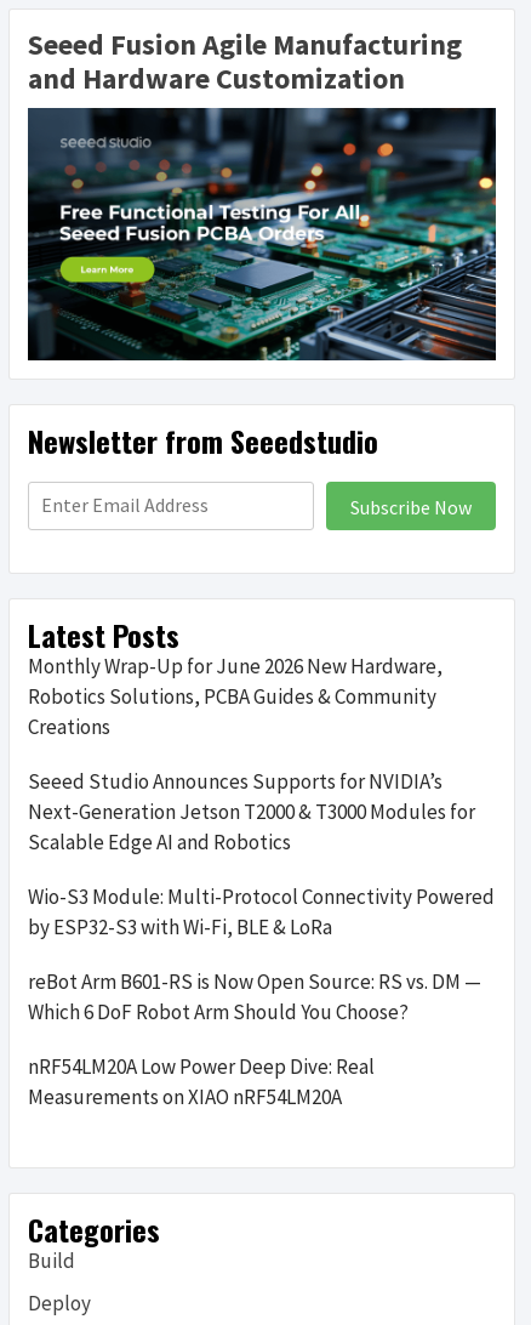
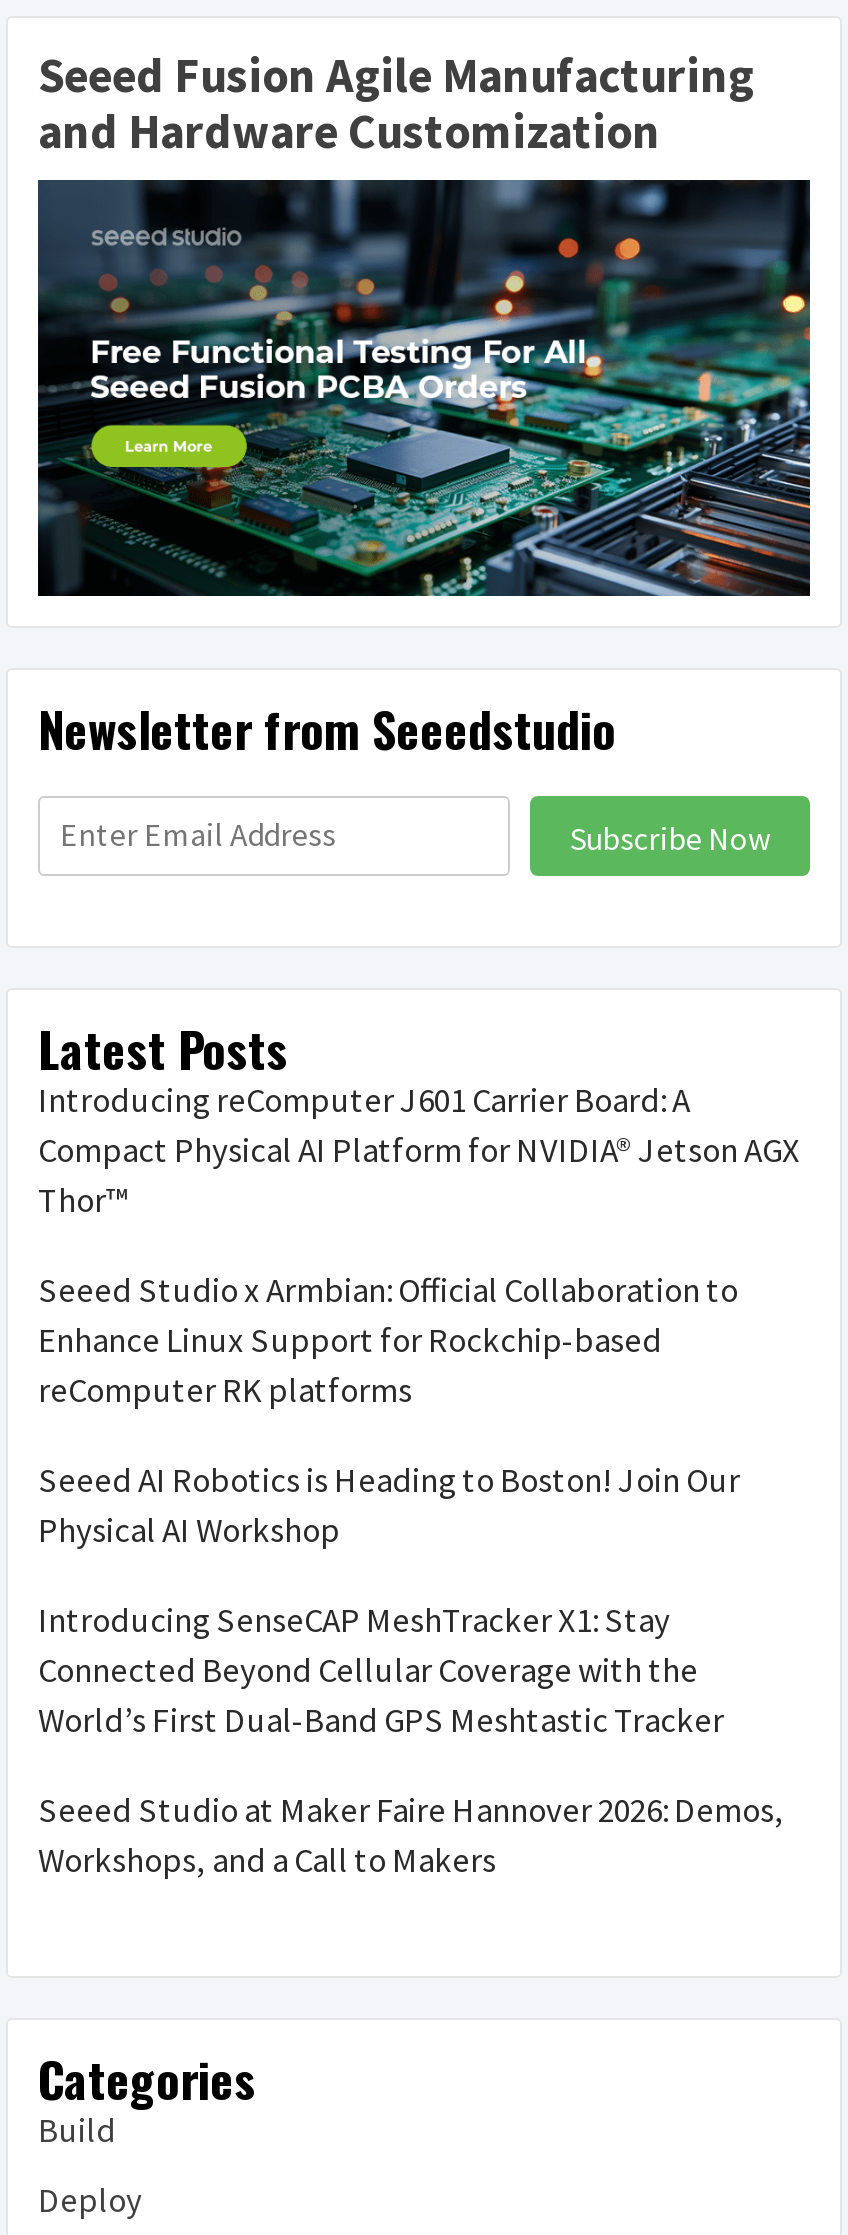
- Monthly Wrap-Up for June 2026 New Hardware,
- Robotics Solutions, PCBA Guides & Community
- Creations
+ Introducing reComputer J601 Carrier Board: A
+ Compact Physical AI Platform for NVIDIA® Jetson AGX
+ Thor™

- Seeed Studio Announces Supports for NVIDIA’s
- Next-Generation Jetson T2000 & T3000 Modules for
- Scalable Edge AI and Robotics
+ Seeed Studio x Armbian: Official Collaboration to
+ Enhance Linux Support for Rockchip-based
+ reComputer RK platforms

- Wio-S3 Module: Multi-Protocol Connectivity Powered
- by ESP32-S3 with Wi-Fi, BLE & LoRa
+ Seeed AI Robotics is Heading to Boston! Join Our
+ Physical AI Workshop

- reBot Arm B601-RS is Now Open Source: RS vs. DM —
- Which 6 DoF Robot Arm Should You Choose?
+ Introducing SenseCAP MeshTracker X1: Stay
+ Connected Beyond Cellular Coverage with the
+ World’s First Dual-Band GPS Meshtastic Tracker

- nRF54LM20A Low Power Deep Dive: Real
- Measurements on XIAO nRF54LM20A
+ Seeed Studio at Maker Faire Hannover 2026: Demos,
+ Workshops, and a Call to Makers
